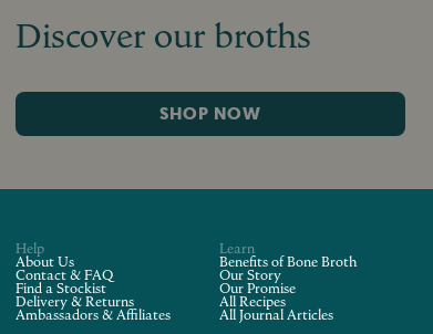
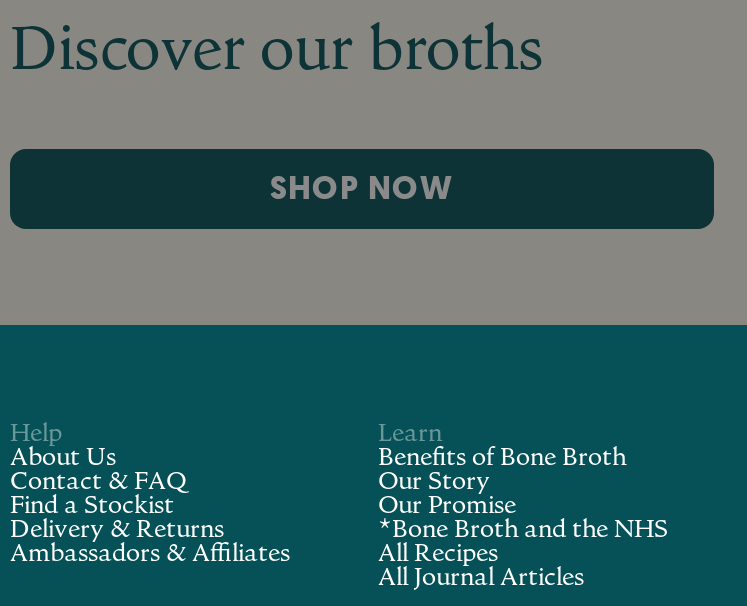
+ *Bone Broth and the NHS
